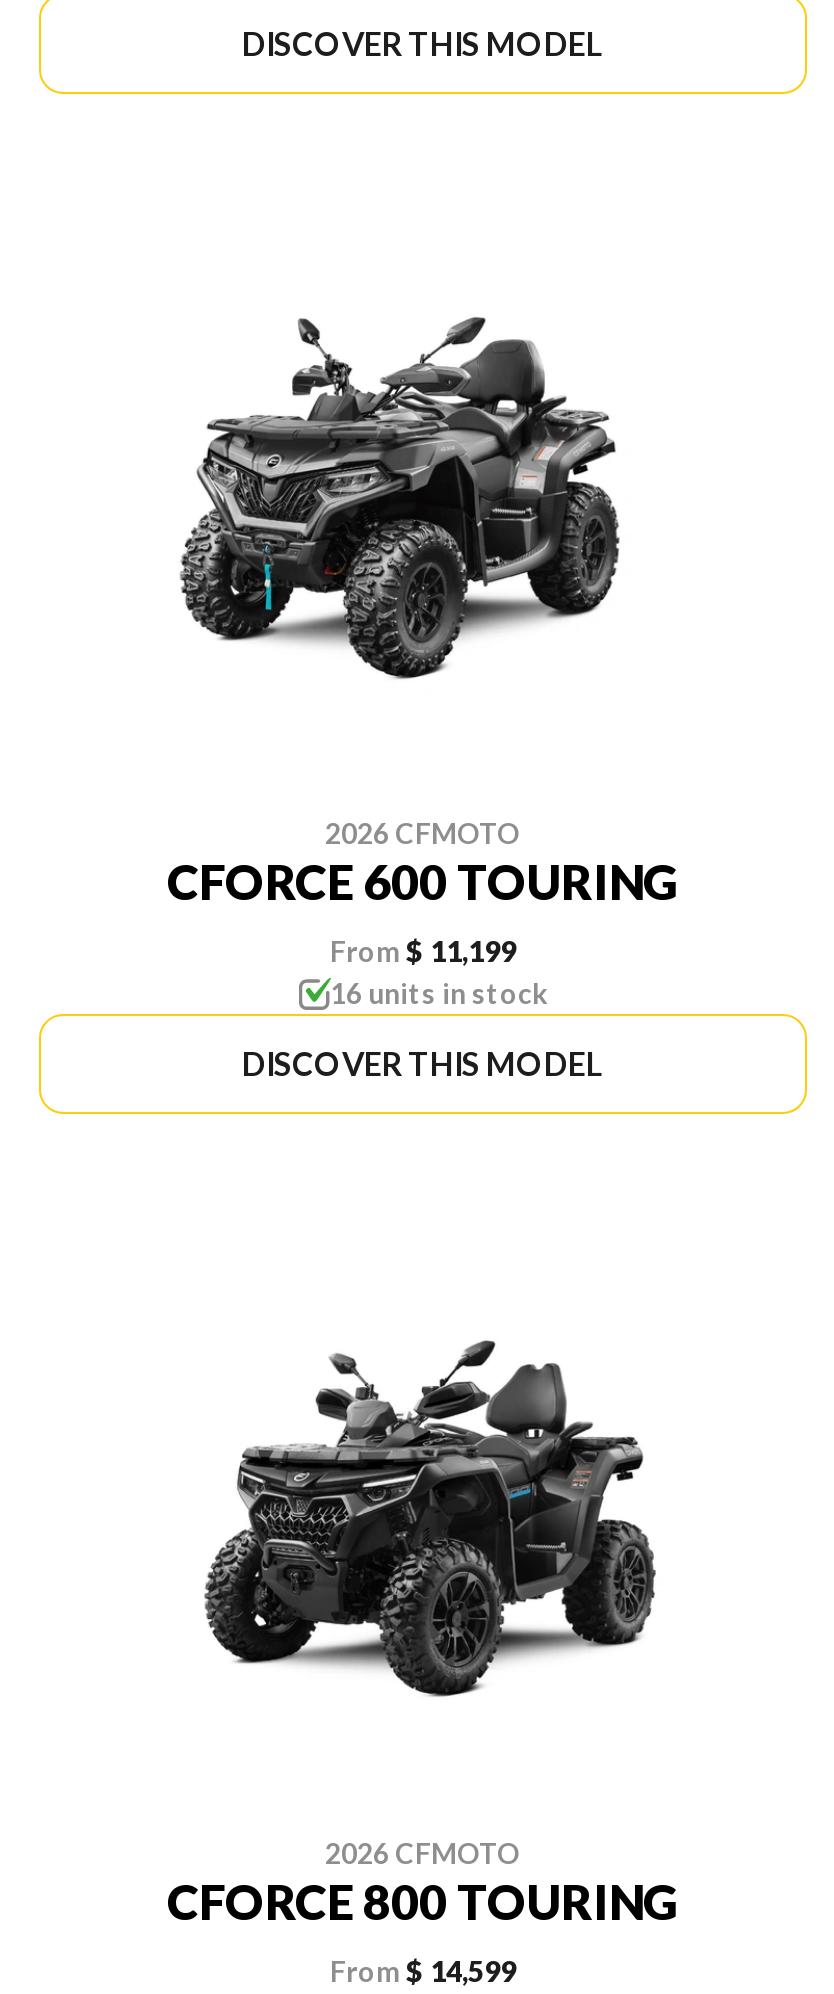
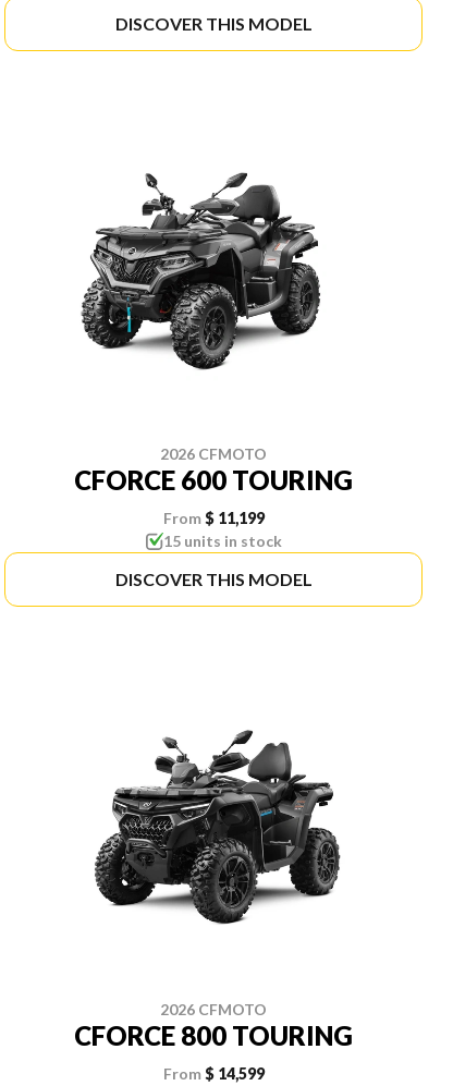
- 16 units in stock
+ 15 units in stock
